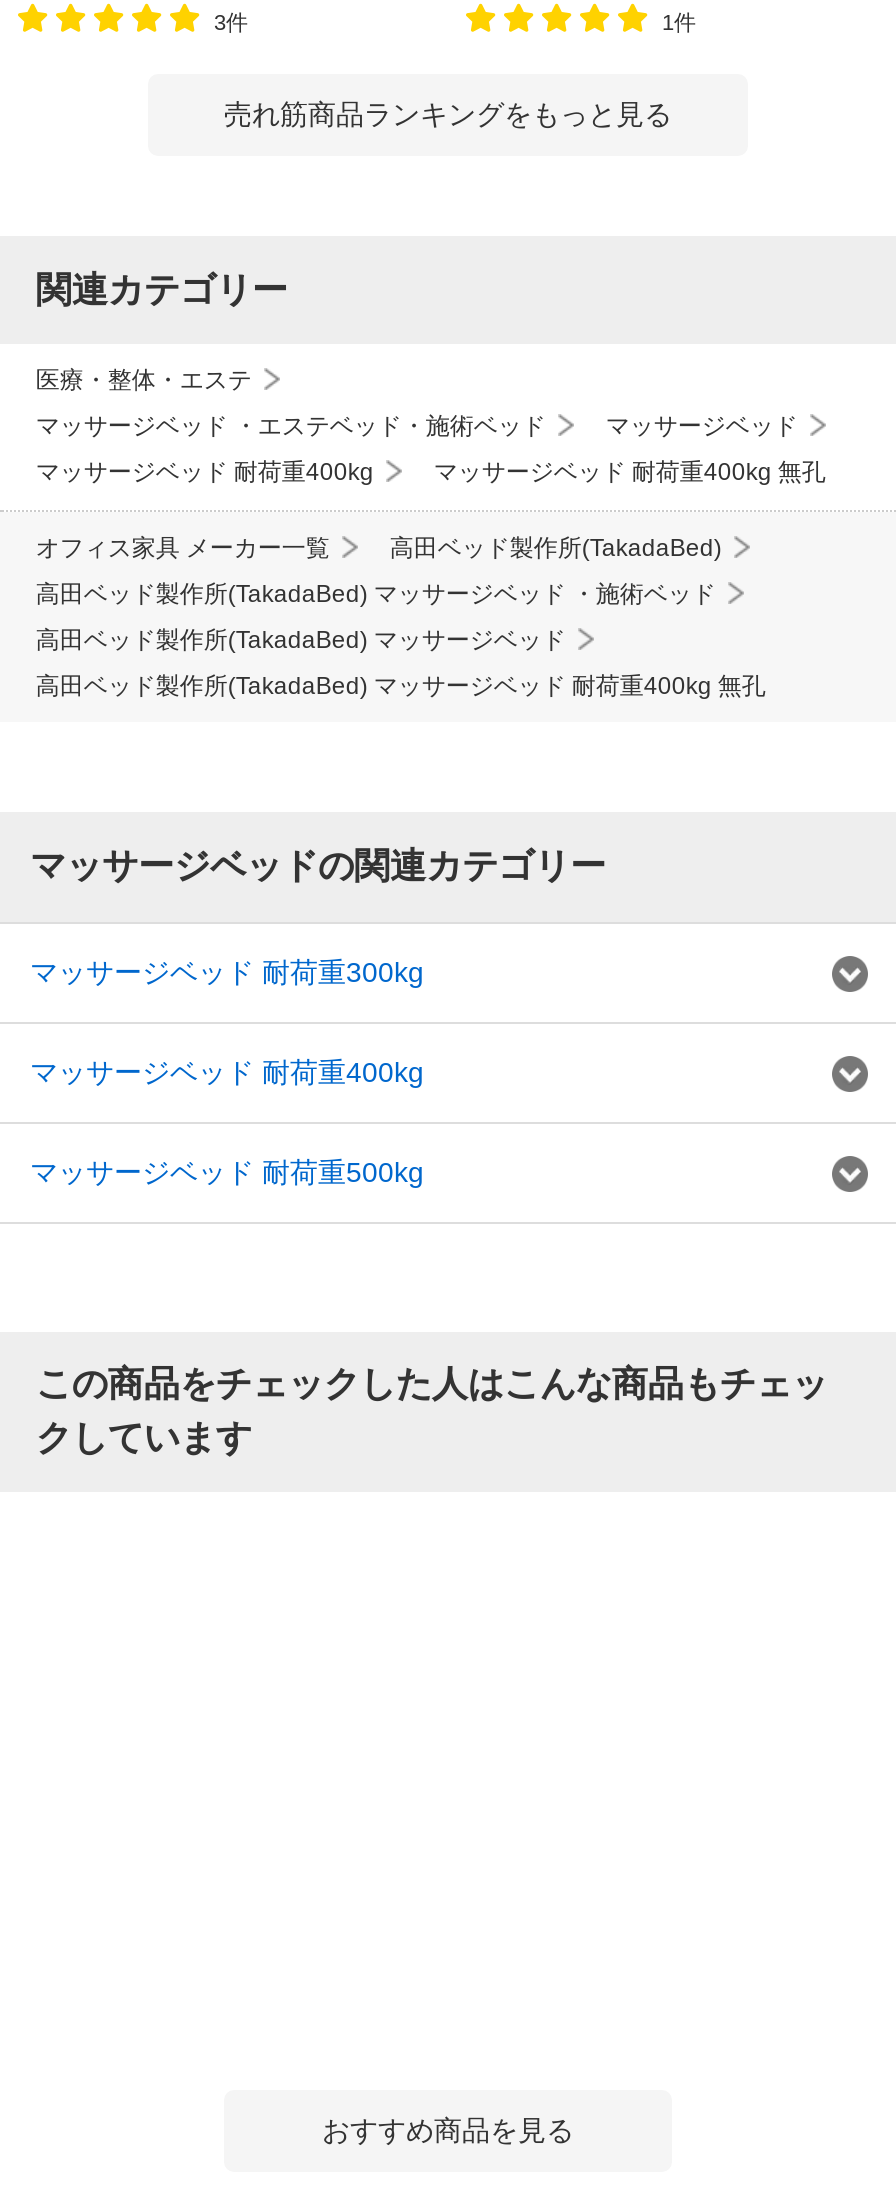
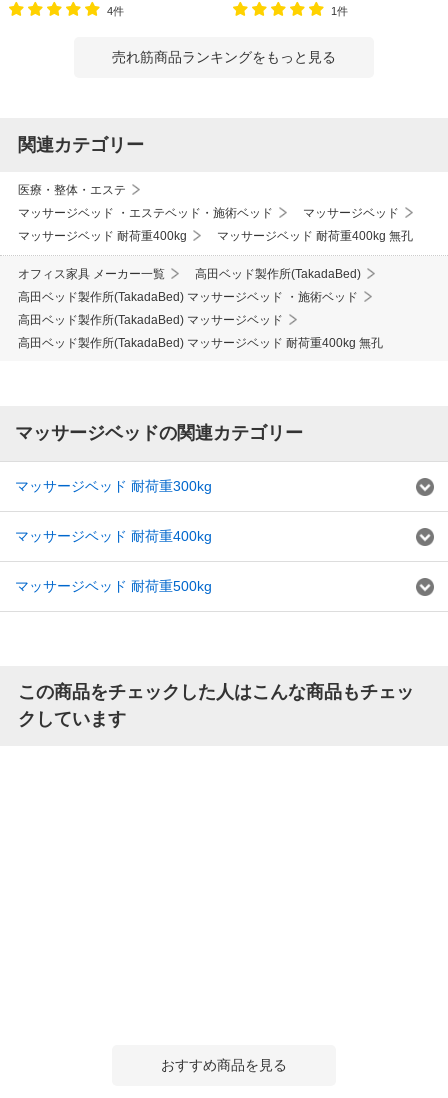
- 3件
+ 4件
